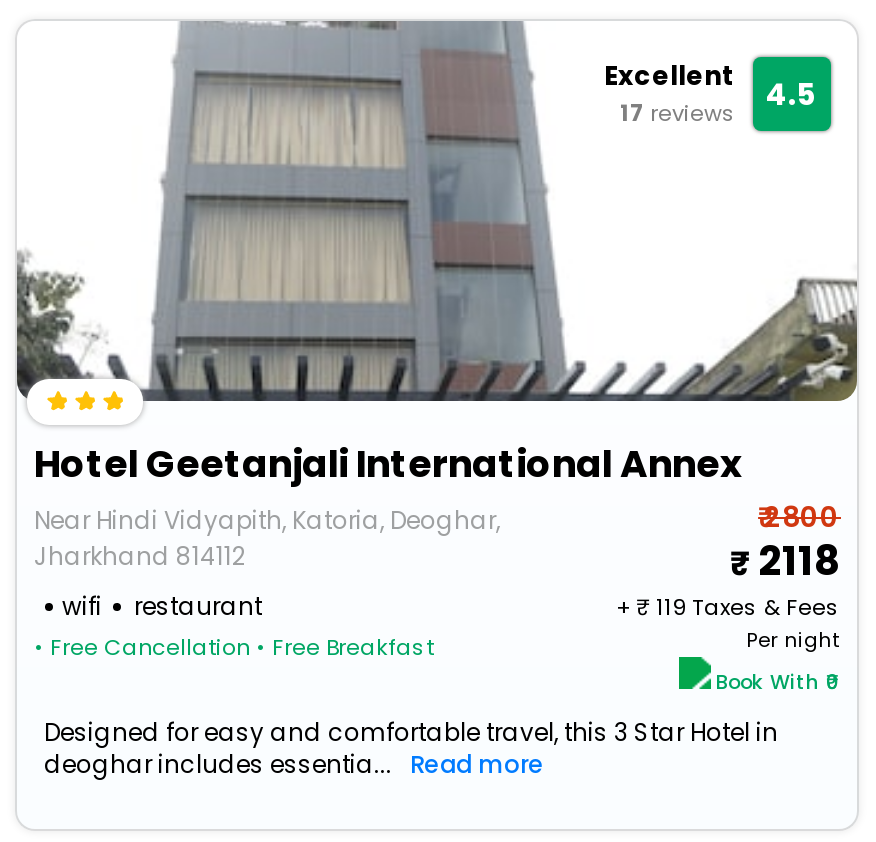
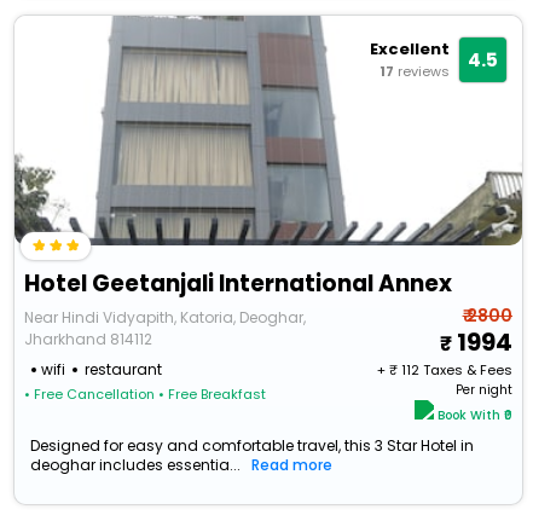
- 2118
+ 1994

- + ₹119 Taxes & Fees
+ + ₹112 Taxes & Fees
